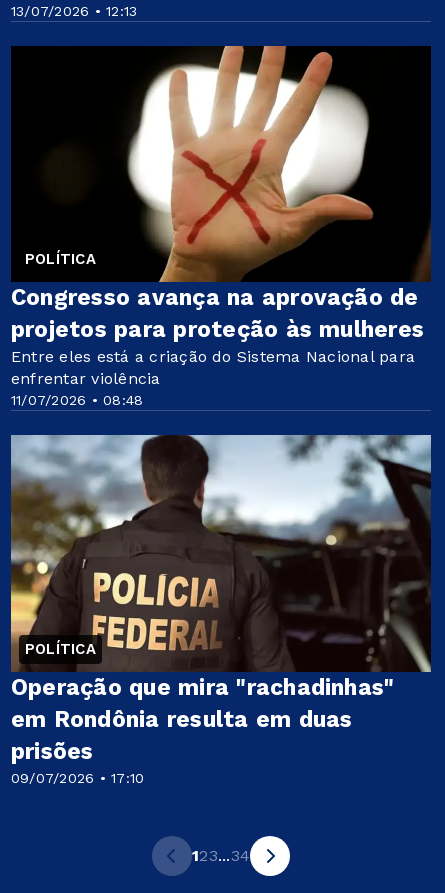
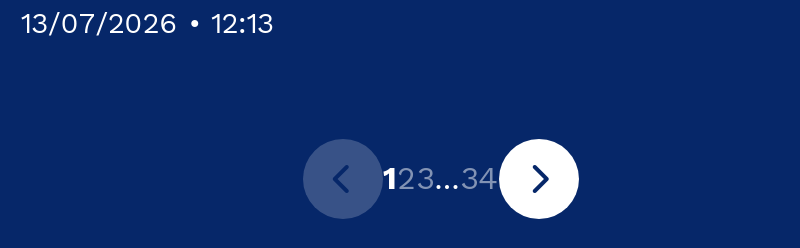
- [image]
- POLÍTICA

- Congresso avança na aprovação de
- projetos para proteção às mulheres
- Entre eles está a criação do Sistema Nacional para
- enfrentar violência

- 11/07/2026 • 08:48

- [image]
- POLÍTICA

- Operação que mira "rachadinhas"
- em Rondônia resulta em duas
- prisões

- 09/07/2026 • 17:10
